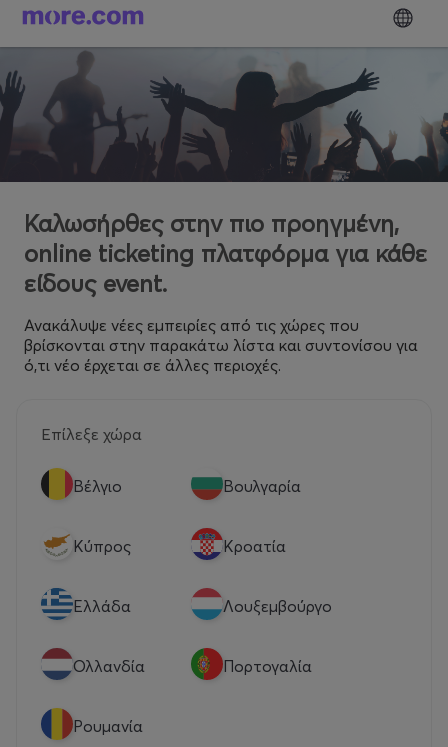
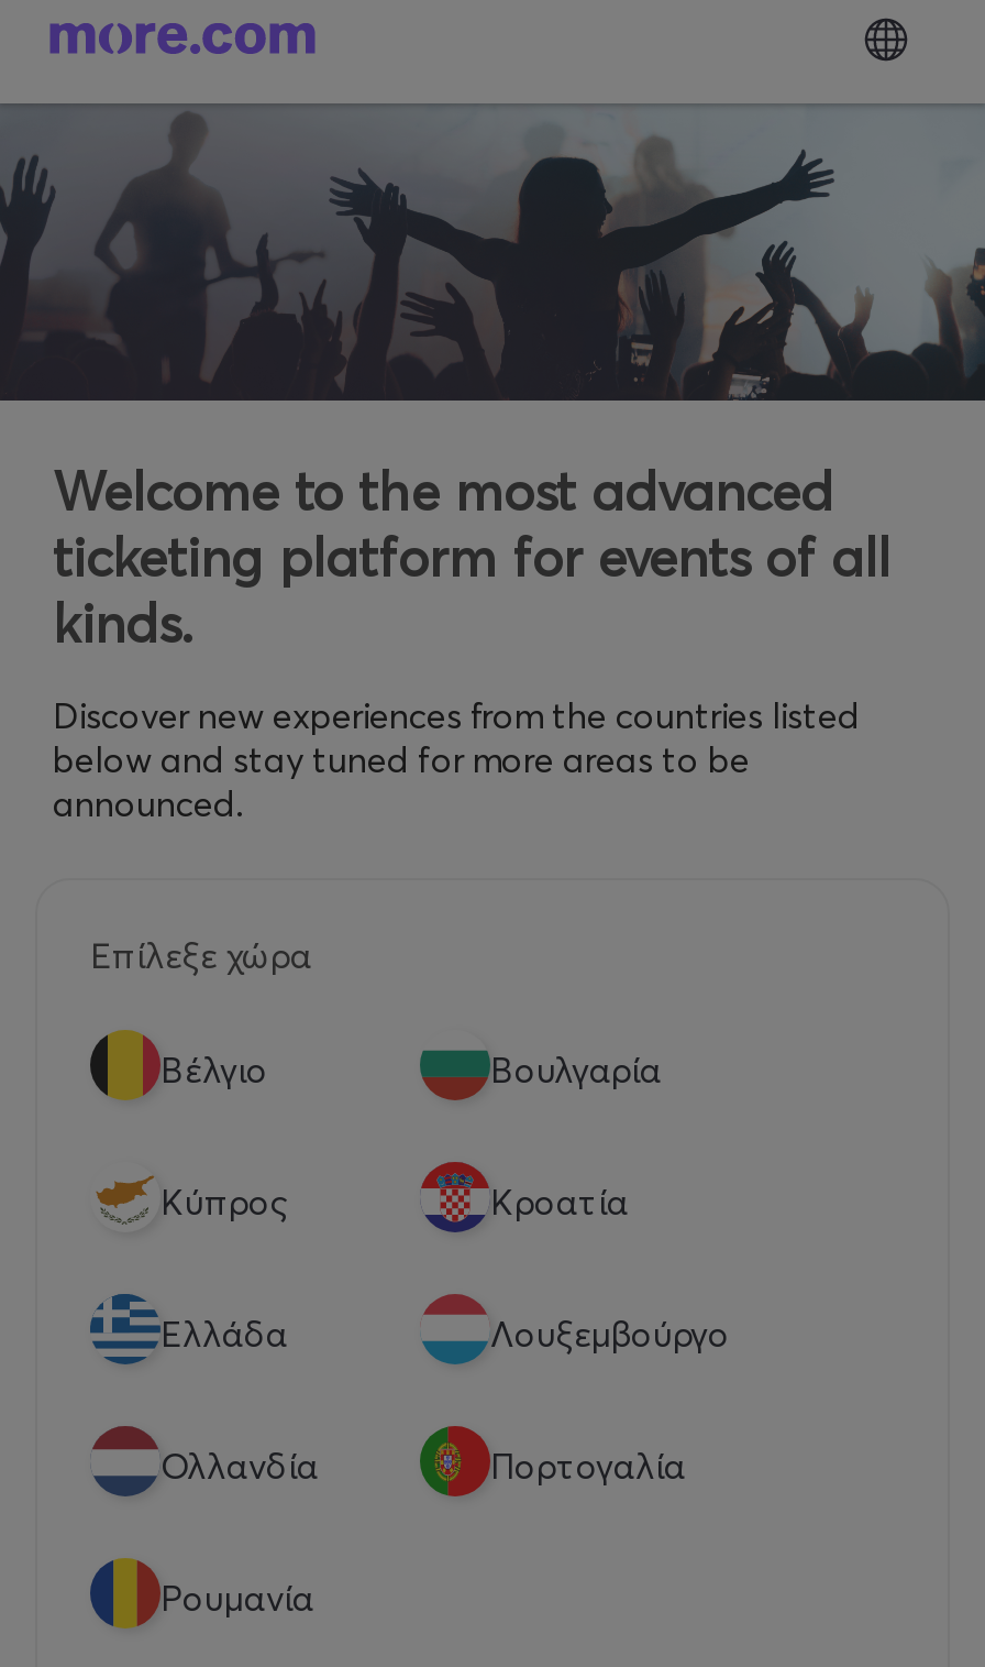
- Καλωσήρθες στην πιο προηγμένη,
- online ticketing πλατφόρμα για κάθε
- είδους event.
+ Welcome to the most advanced
+ ticketing platform for events of all
+ kinds.

- Ανακάλυψε νέες εμπειρίες από τις χώρες που
- βρίσκονται στην παρακάτω λίστα και συντονίσου για
- ό,τι νέο έρχεται σε άλλες περιοχές.
+ Discover new experiences from the countries listed
+ below and stay tuned for more areas to be
+ announced.
